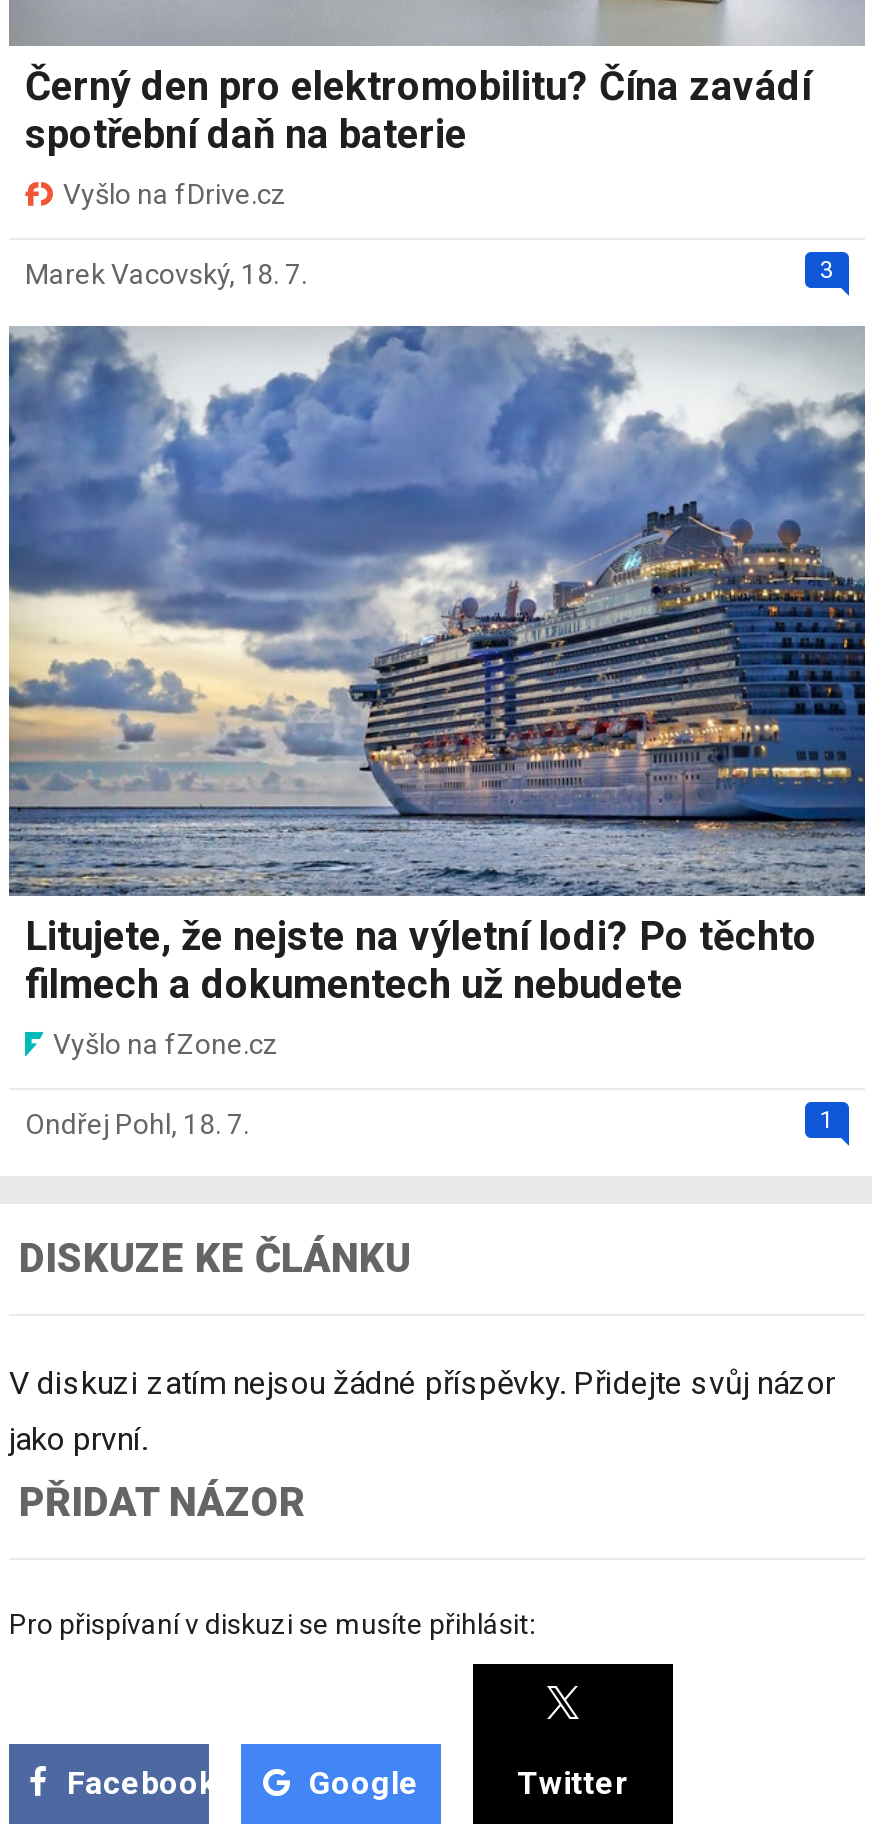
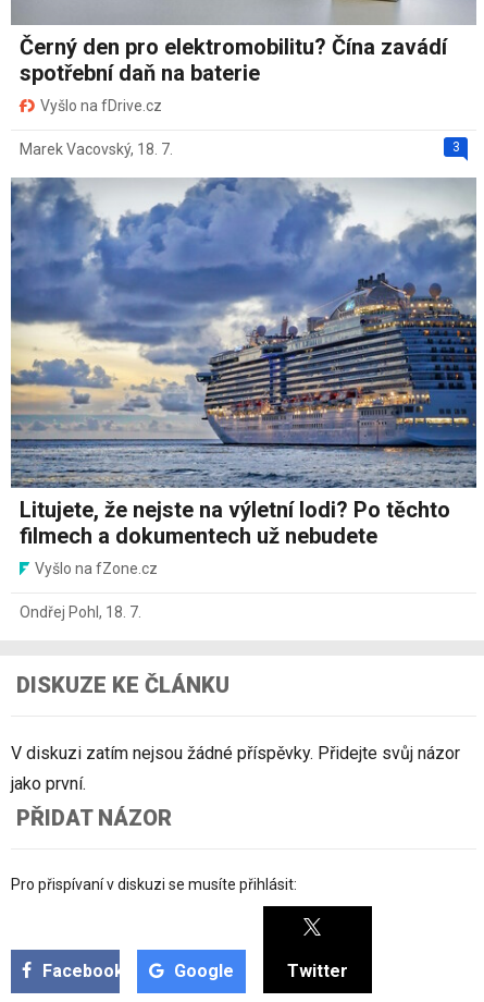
- 1
